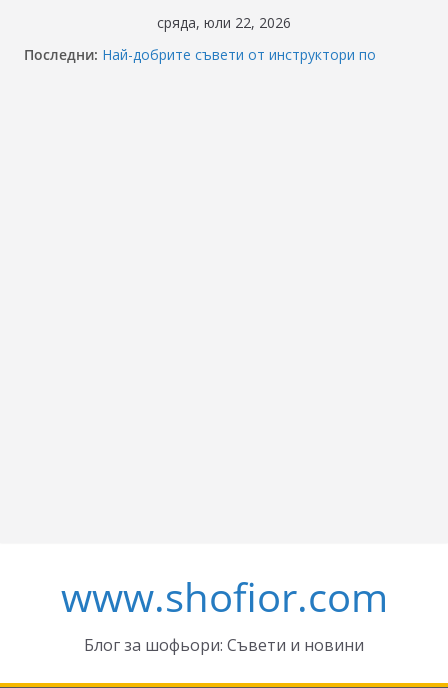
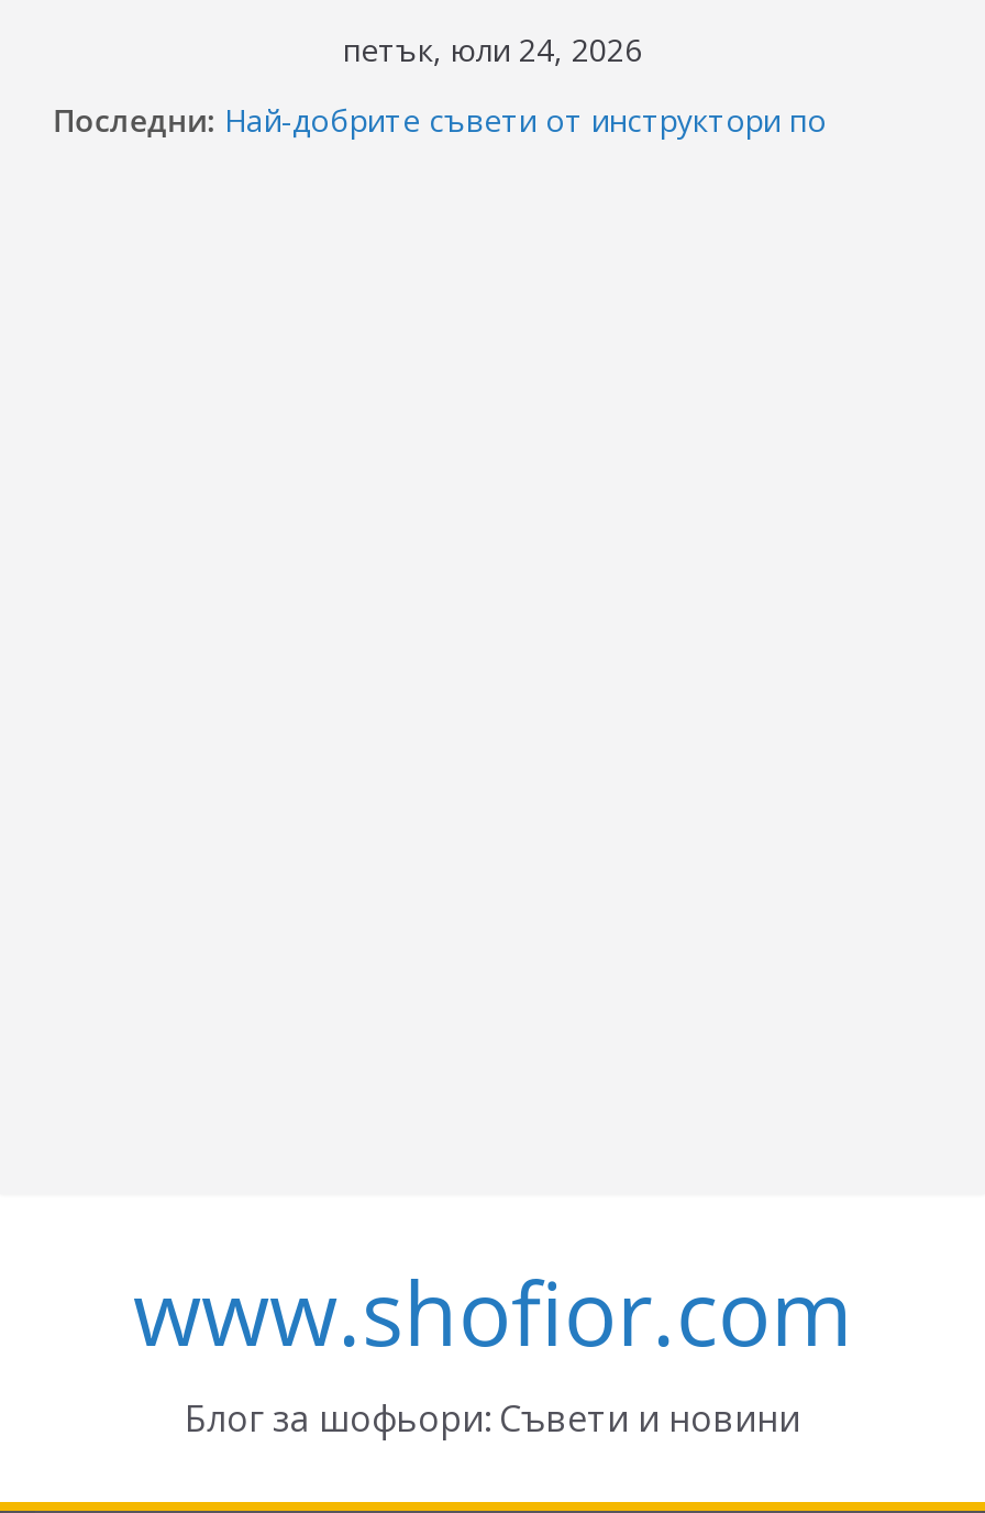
- сряда, юли 22, 2026
+ петък, юли 24, 2026
